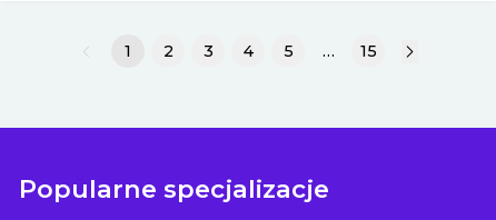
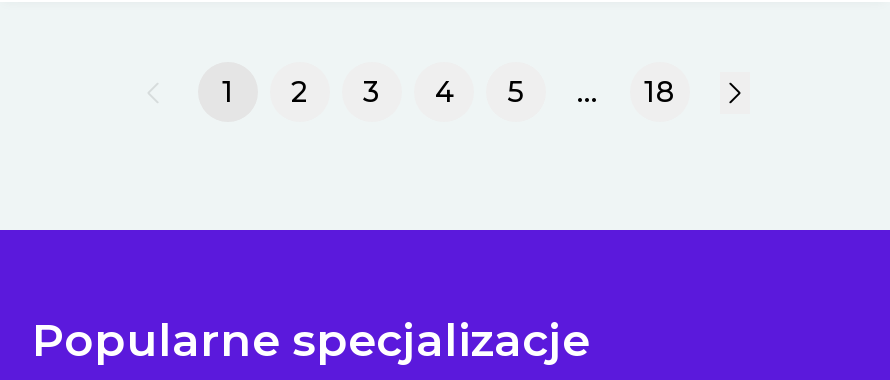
- 15
+ 18
